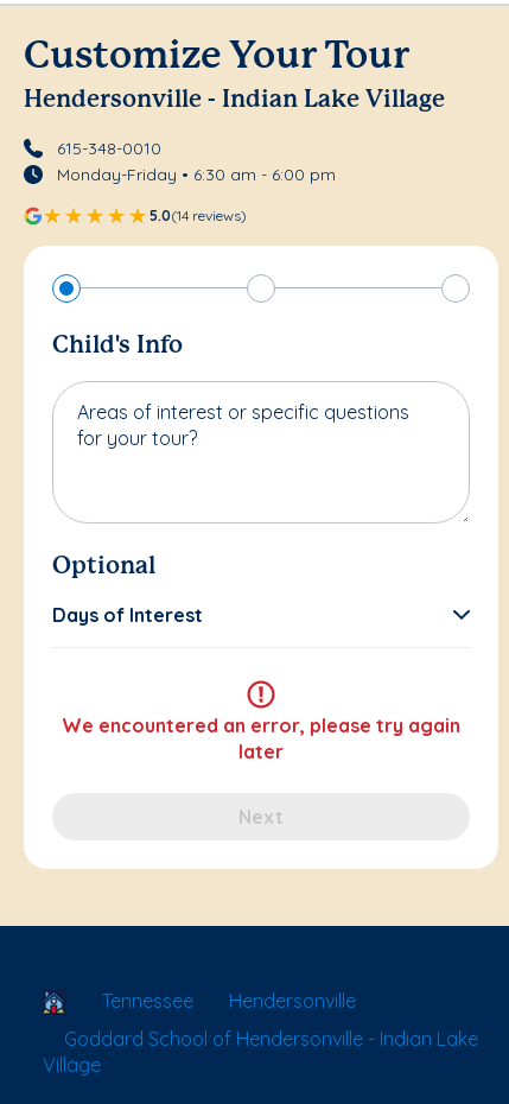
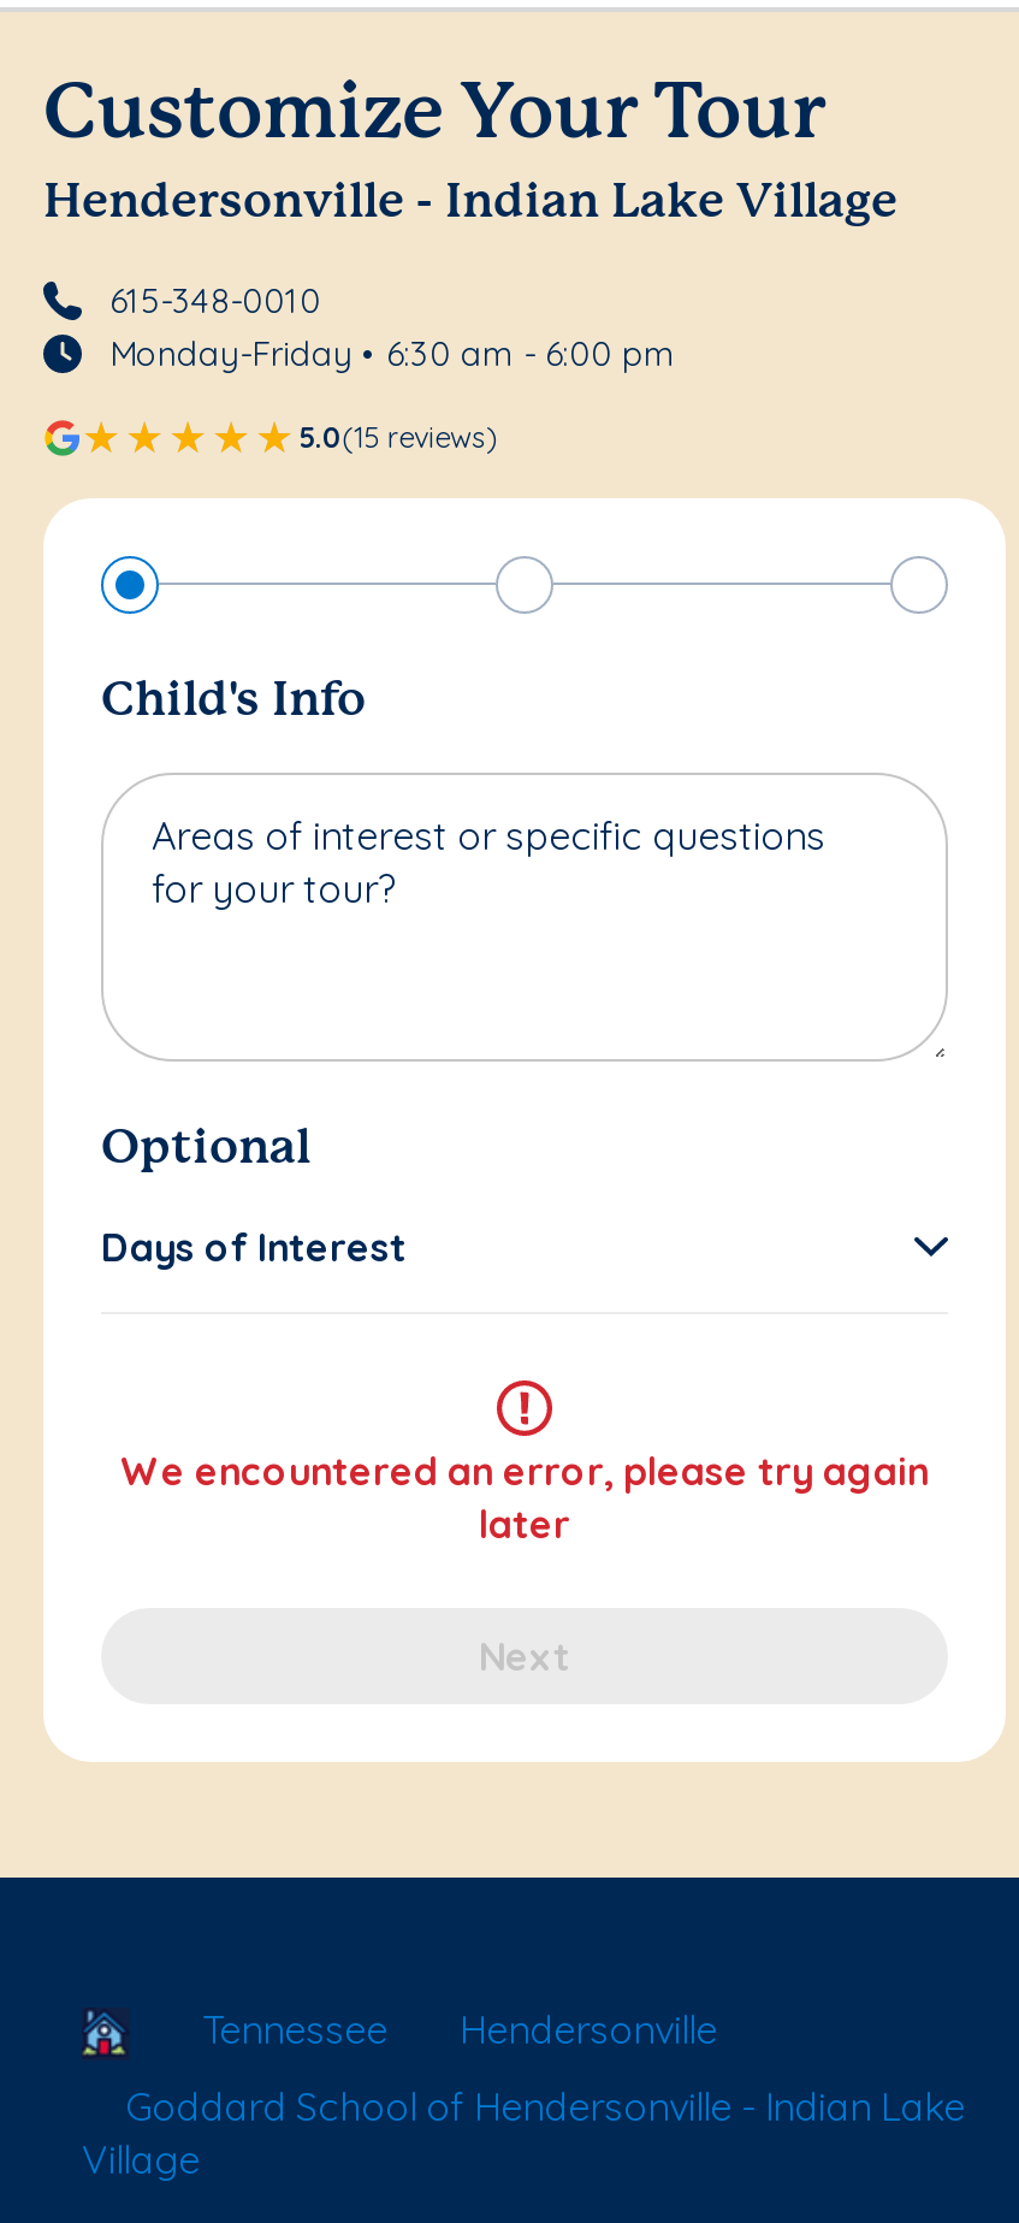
- 5.0(14 reviews)
+ 5.0(15 reviews)
